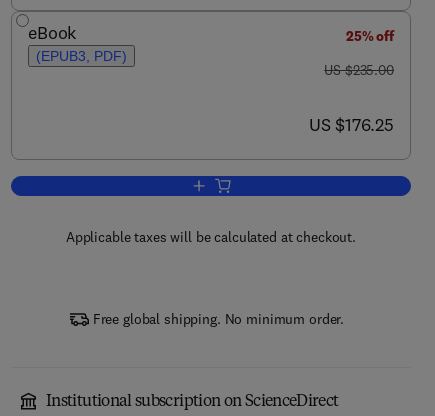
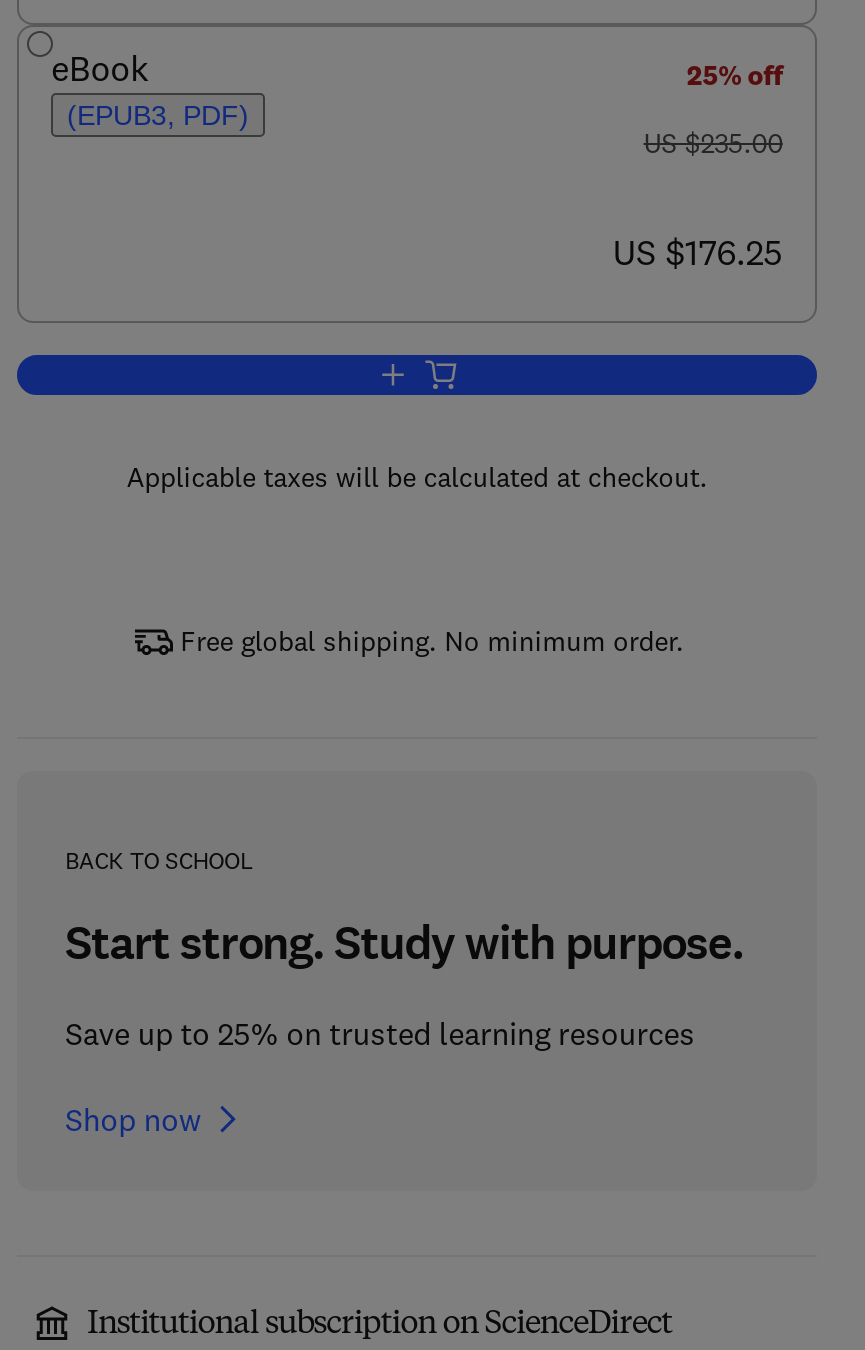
+ BACK TO SCHOOL
+ Start strong. Study with purpose.
+ Save up to 25% on trusted learning resources
+ Shop now
